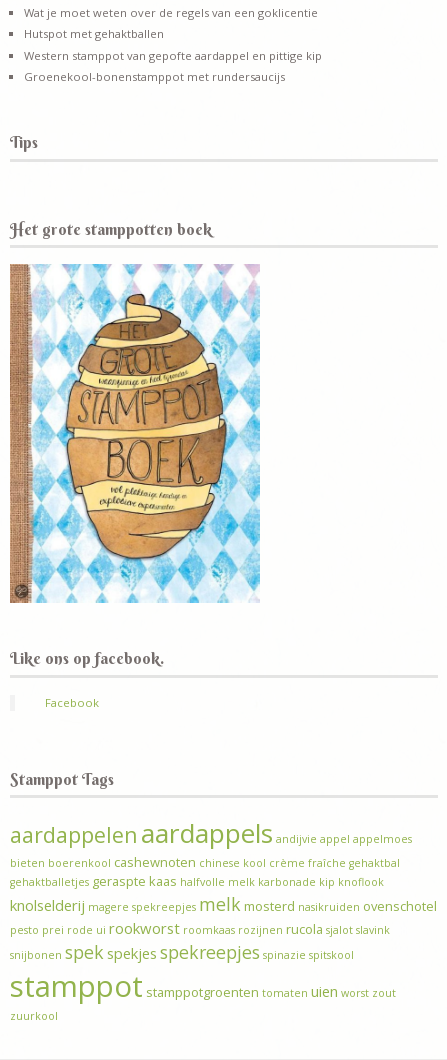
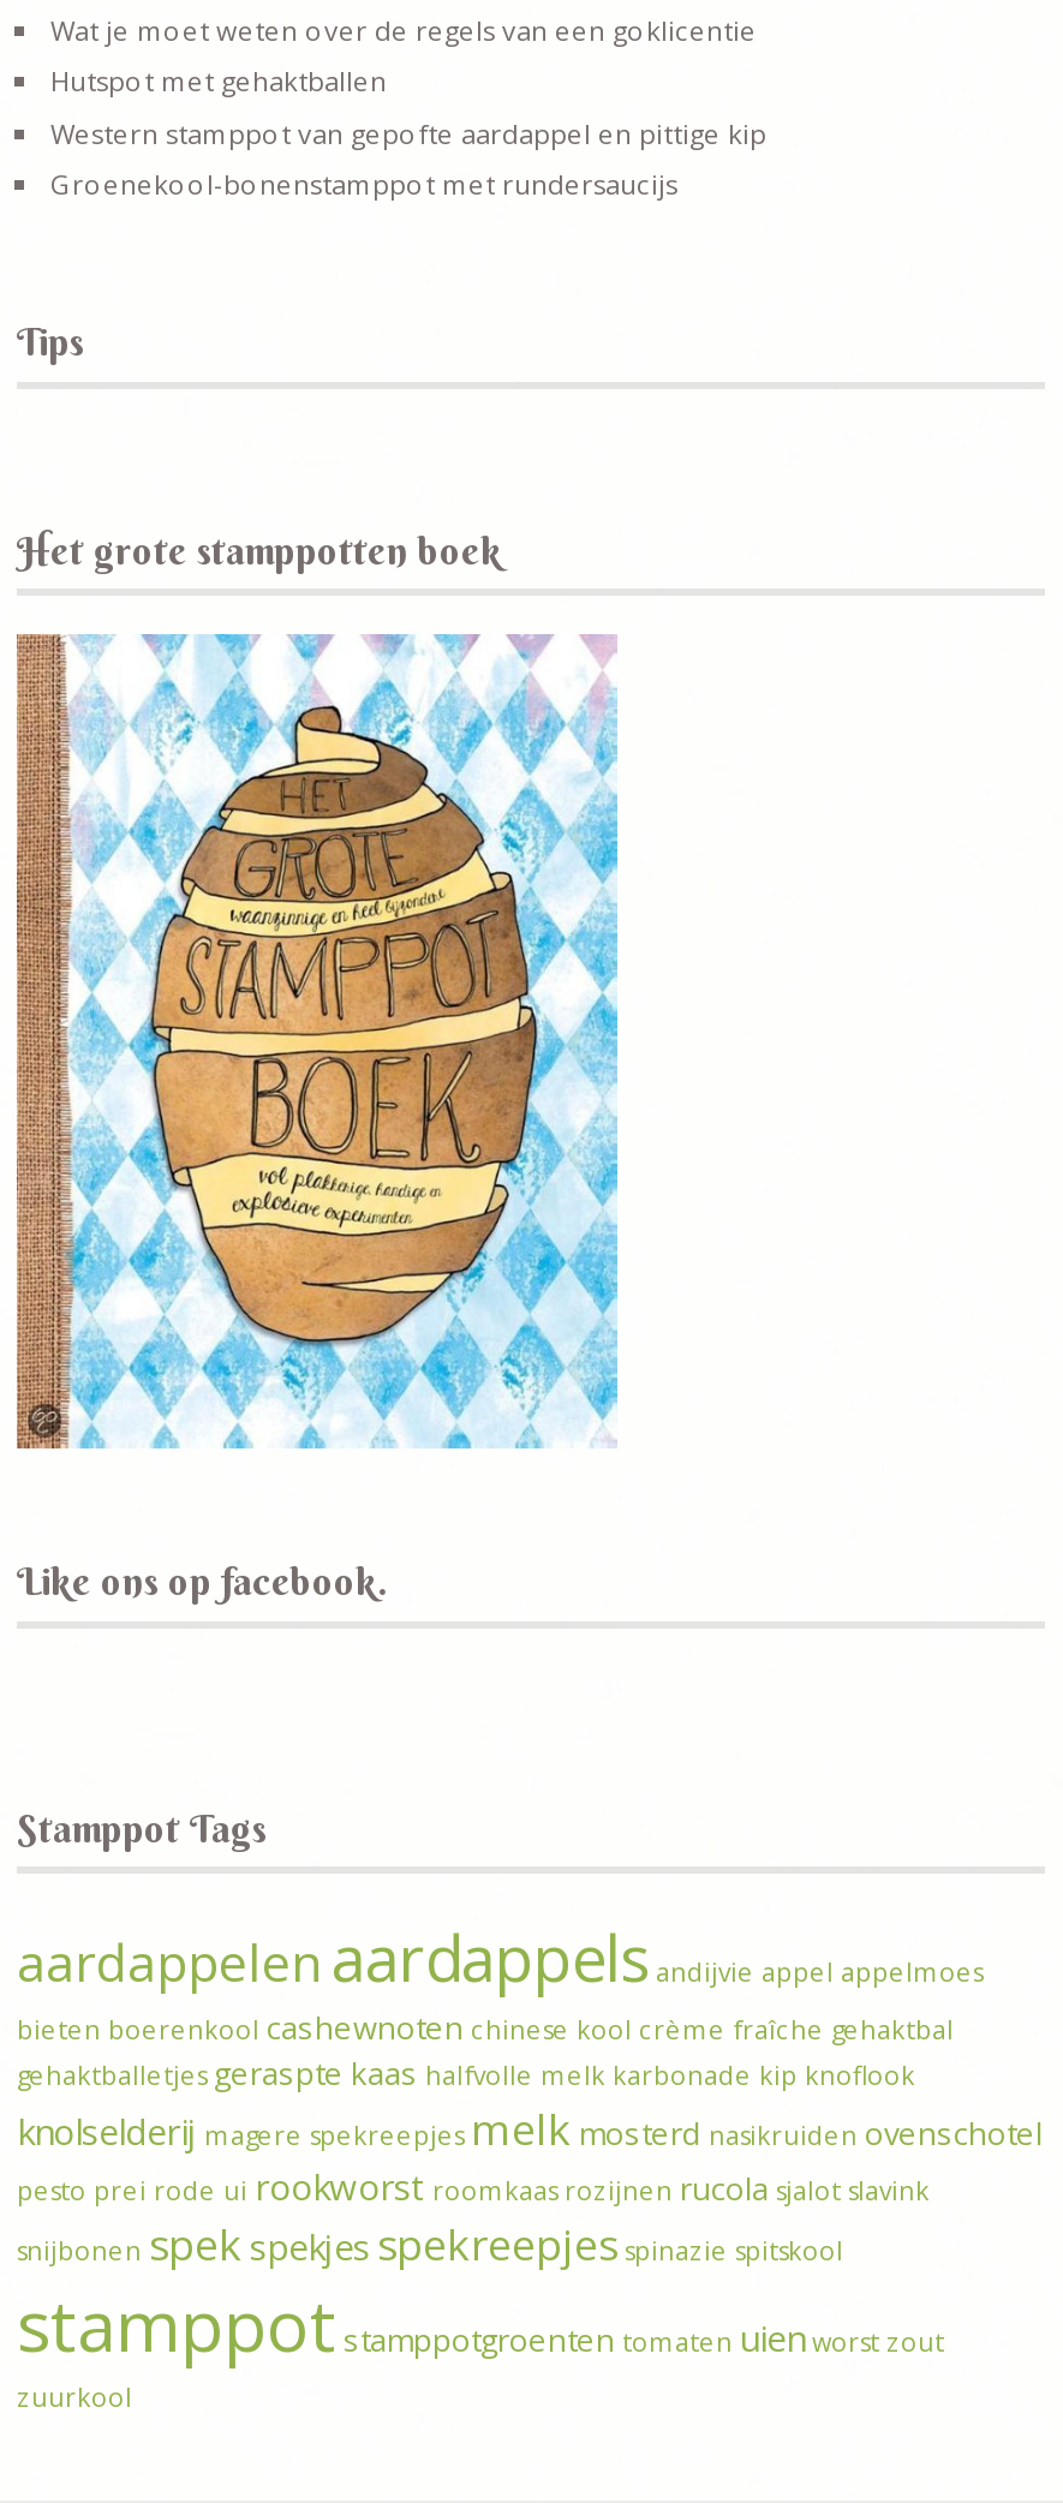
- Facebook
